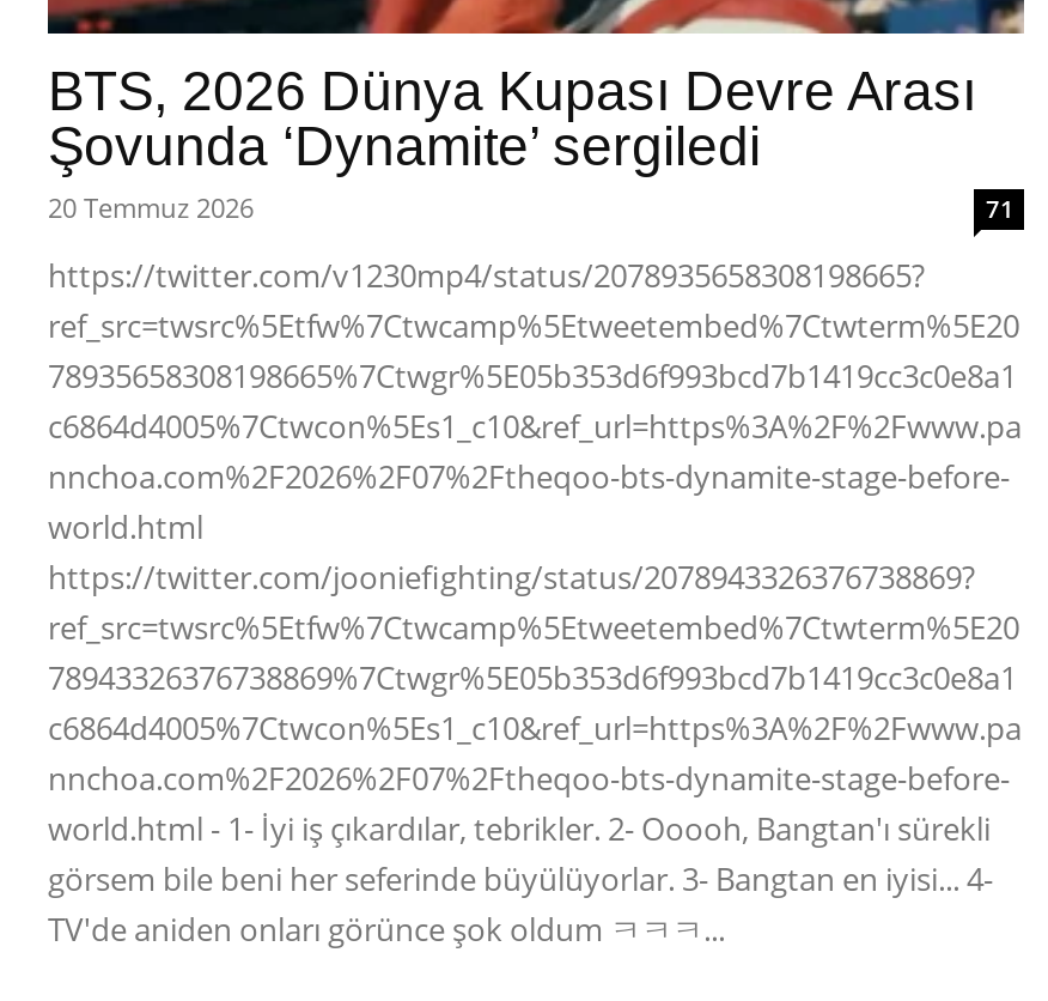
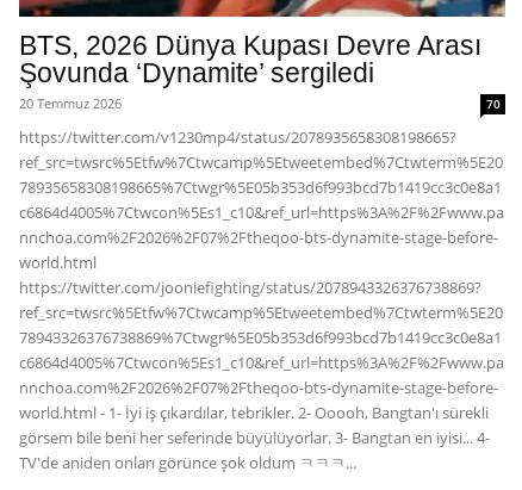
- 71
+ 70
